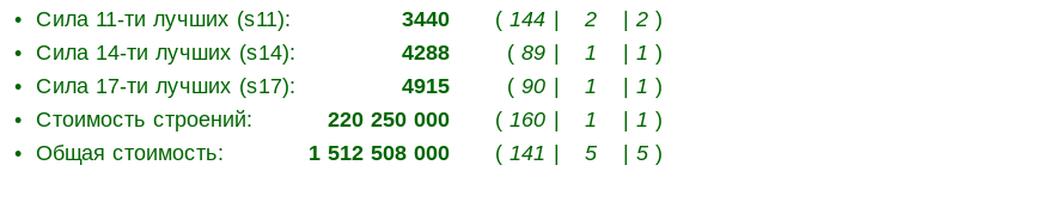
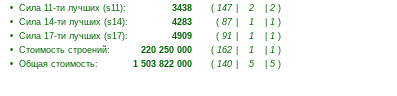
- 3440
+ 3438

- (144
+ (147

- 4288
+ 4283

- (89 1 1)
+ (87 1 1)

- 4915
+ 4909

- (90 1 1)
+ (91 1 1)

- 220 250 000 (160 1 1 )
+ 220 250 000 (162 1 1 )

- 1 512 508 000
+ 1 503 822 000

- (141
+ (140
